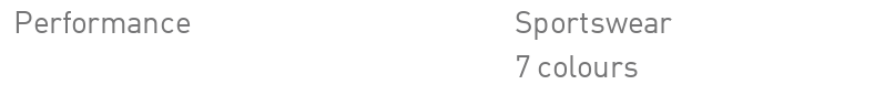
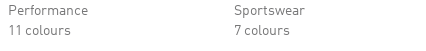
+ 11 colours
